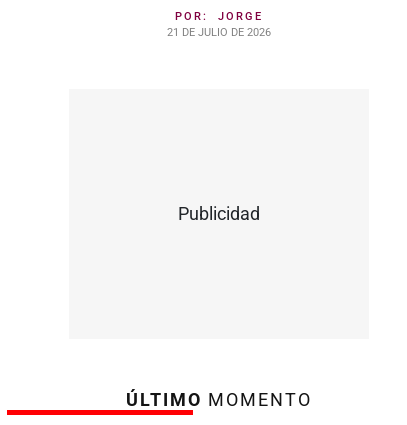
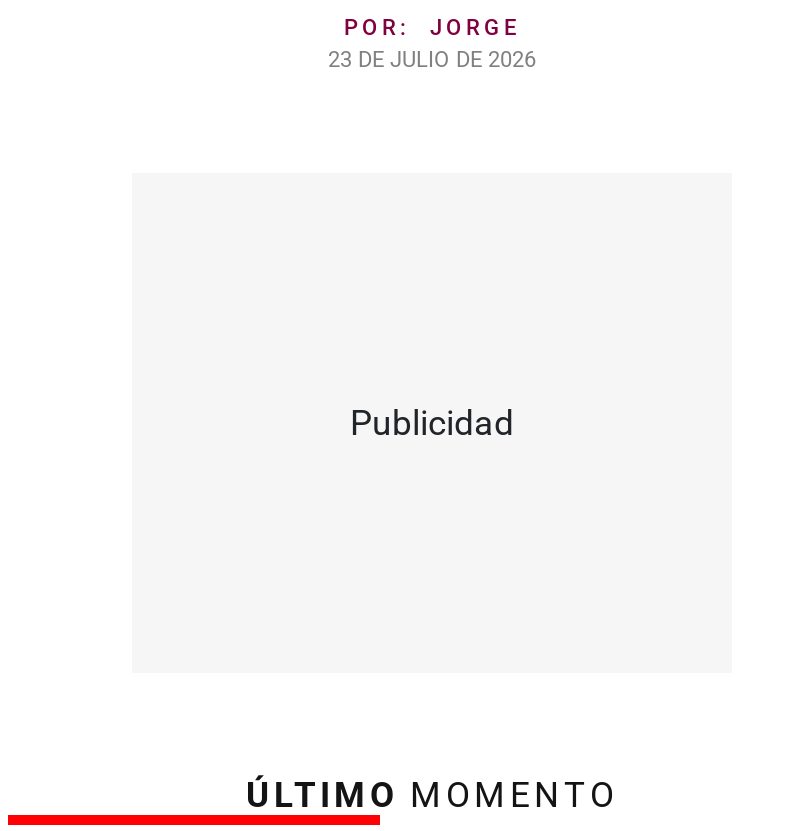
- 21 DE JULIO DE 2026
+ 23 DE JULIO DE 2026
